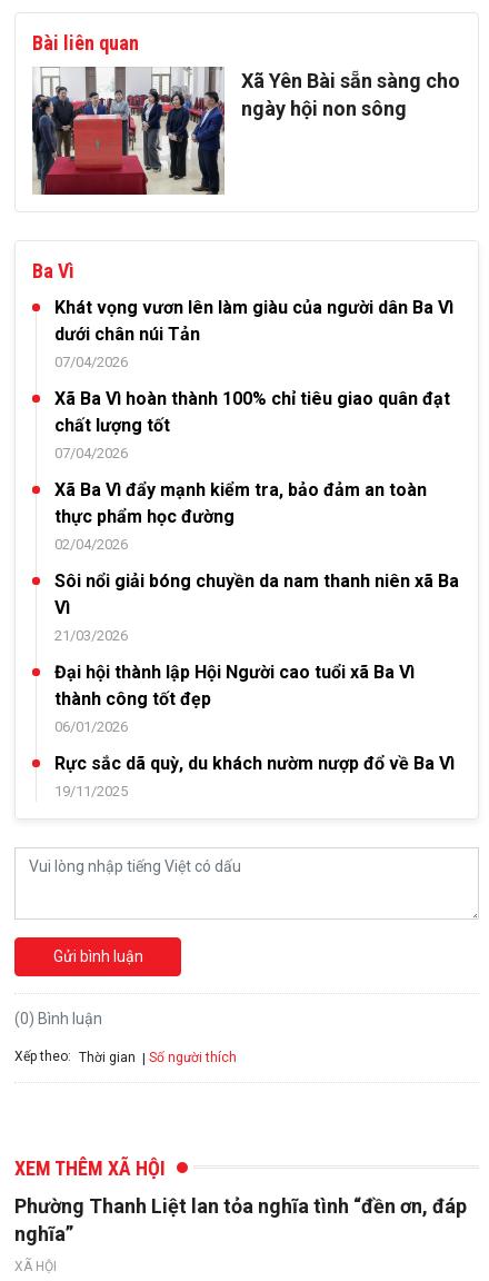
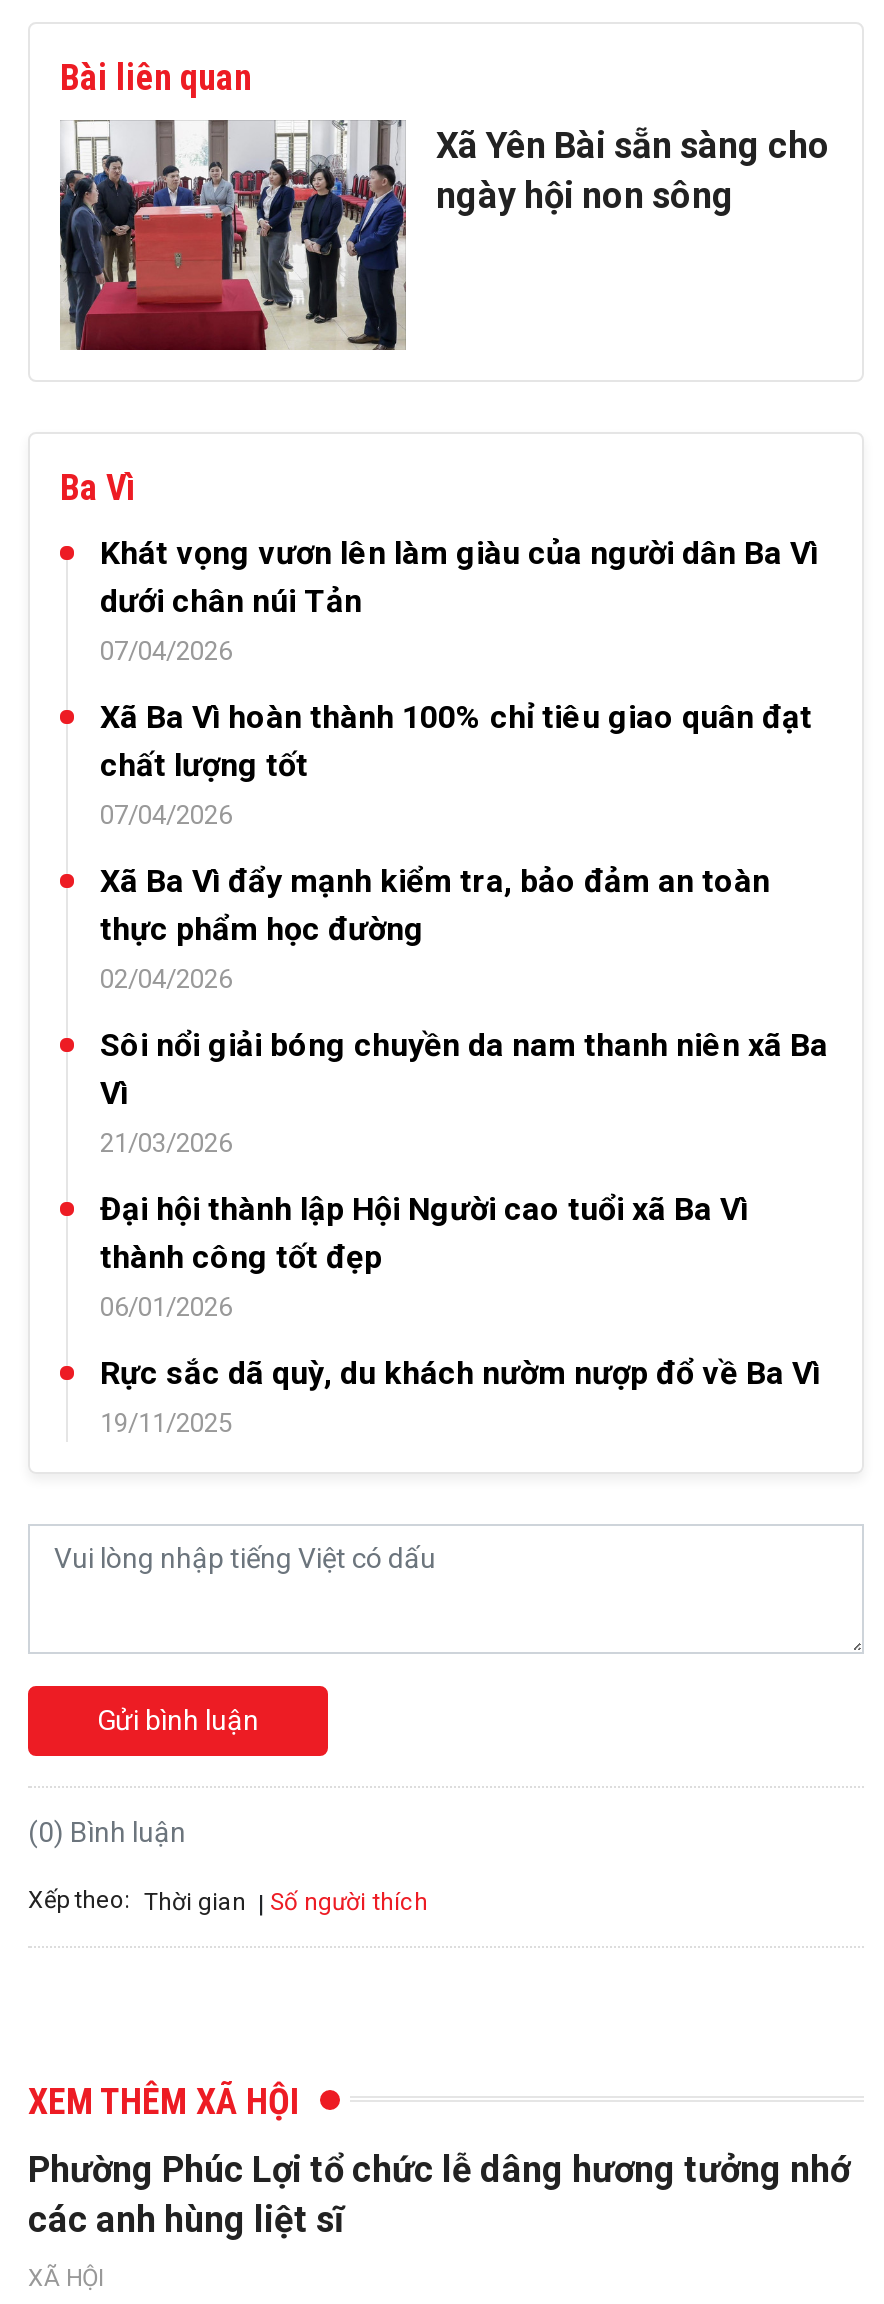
- Phường Thanh Liệt lan tỏa nghĩa tình “đền ơn, đáp
- nghĩa”
+ Phường Phúc Lợi tổ chức lễ dâng hương tưởng nhớ
+ các anh hùng liệt sĩ
